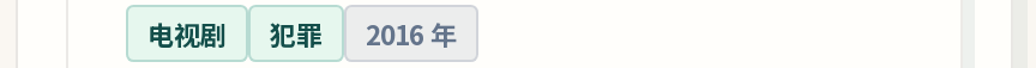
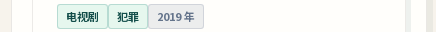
- 电视剧 犯罪 2016年
+ 电视剧 犯罪 2019年
